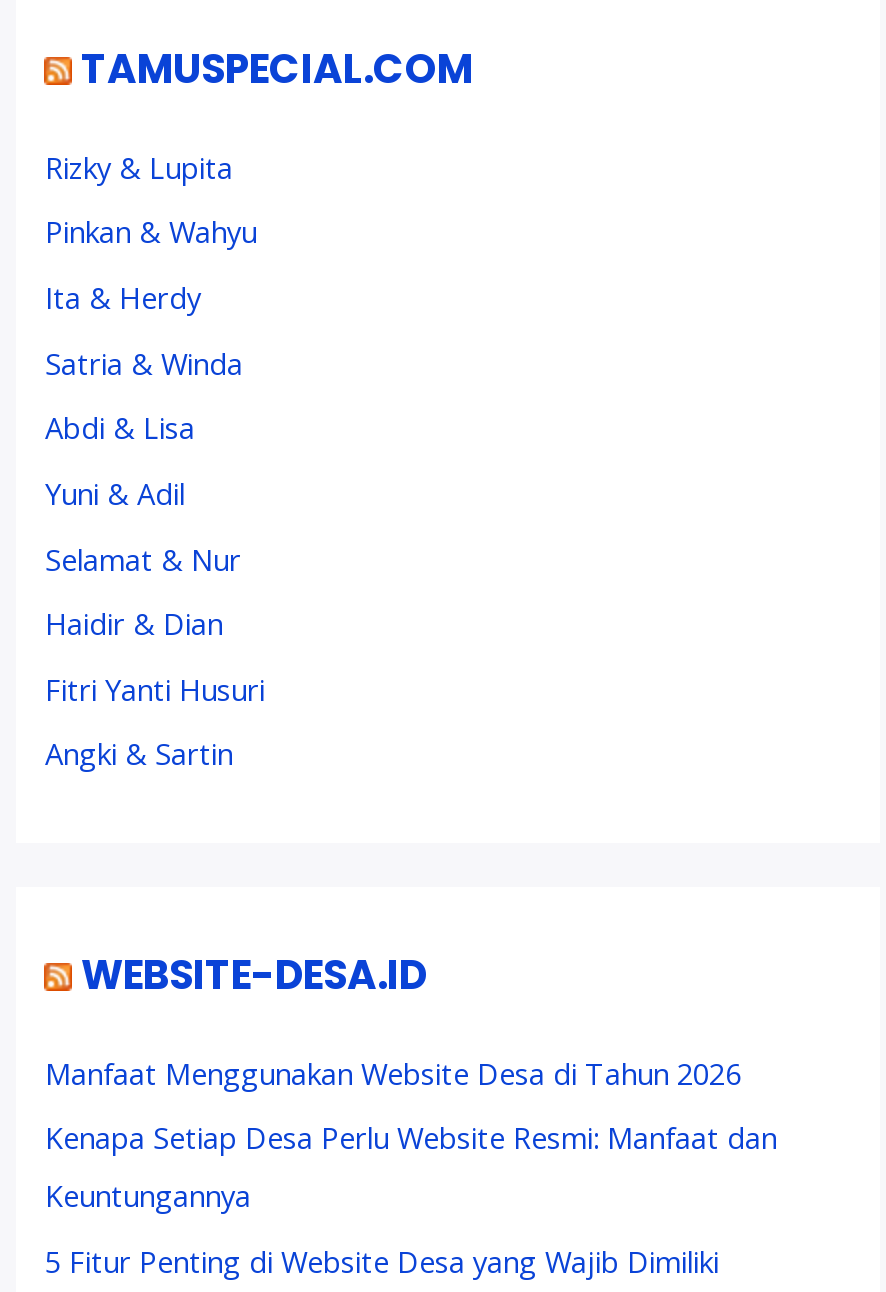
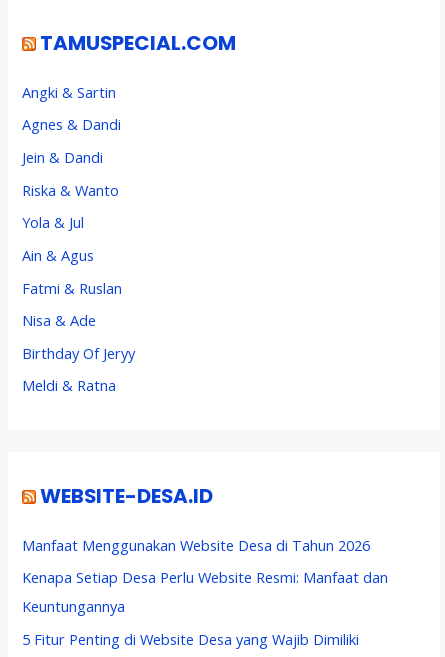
- Rizky & Lupita
- Pinkan & Wahyu
- Ita & Herdy
- Satria & Winda
- Abdi & Lisa
- Yuni & Adil
- Selamat & Nur
- Haidir & Dian
- Fitri Yanti Husuri

moved up: Angki & Sartin

+ Agnes & Dandi
+ Jein & Dandi
+ Riska & Wanto
+ Yola & Jul
+ Ain & Agus
+ Fatmi & Ruslan
+ Nisa & Ade
+ Birthday Of Jeryy
+ Meldi & Ratna
